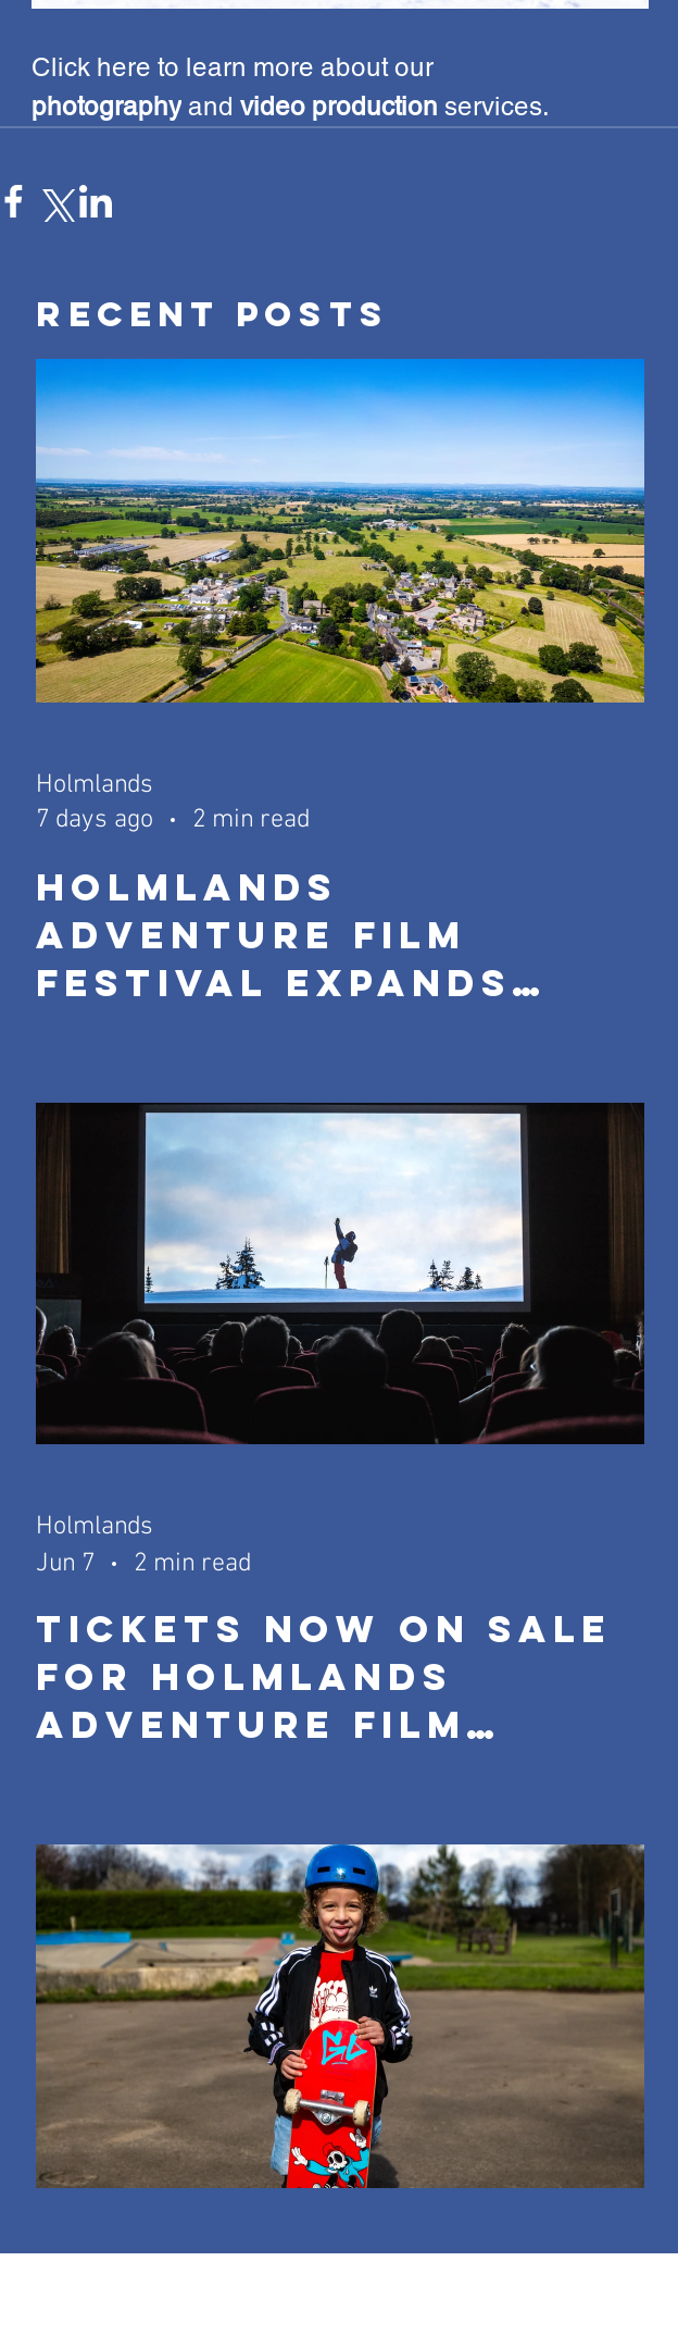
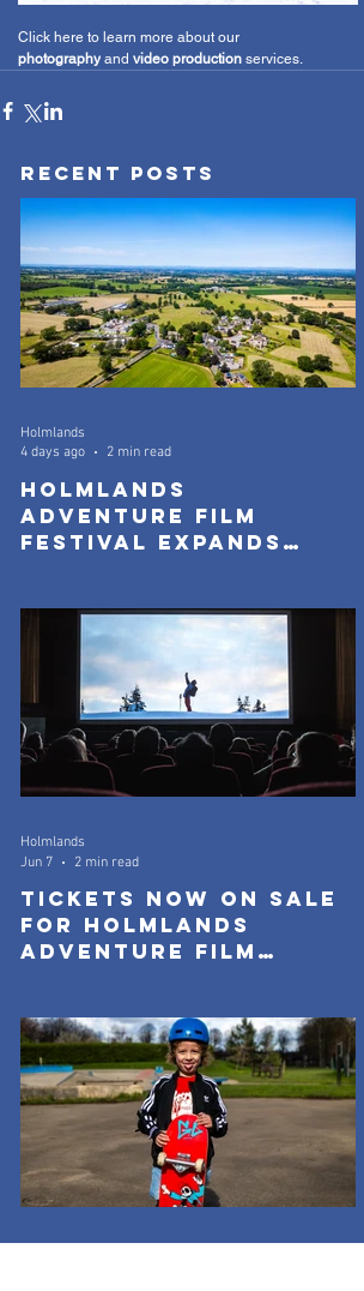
- 7 days ago 2 min read
+ 4 days ago 2 min read
